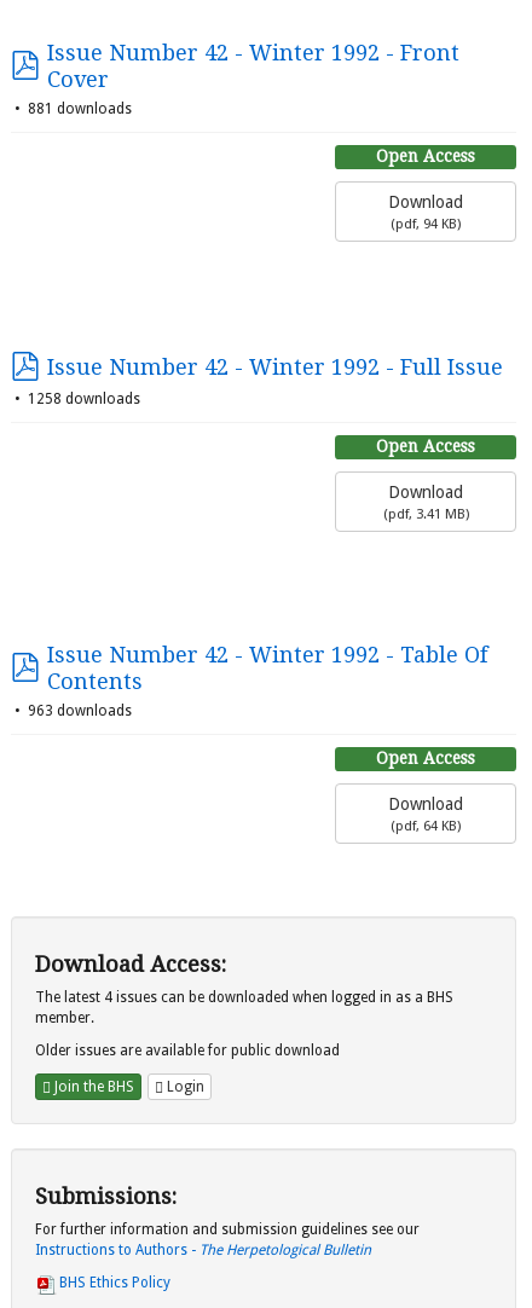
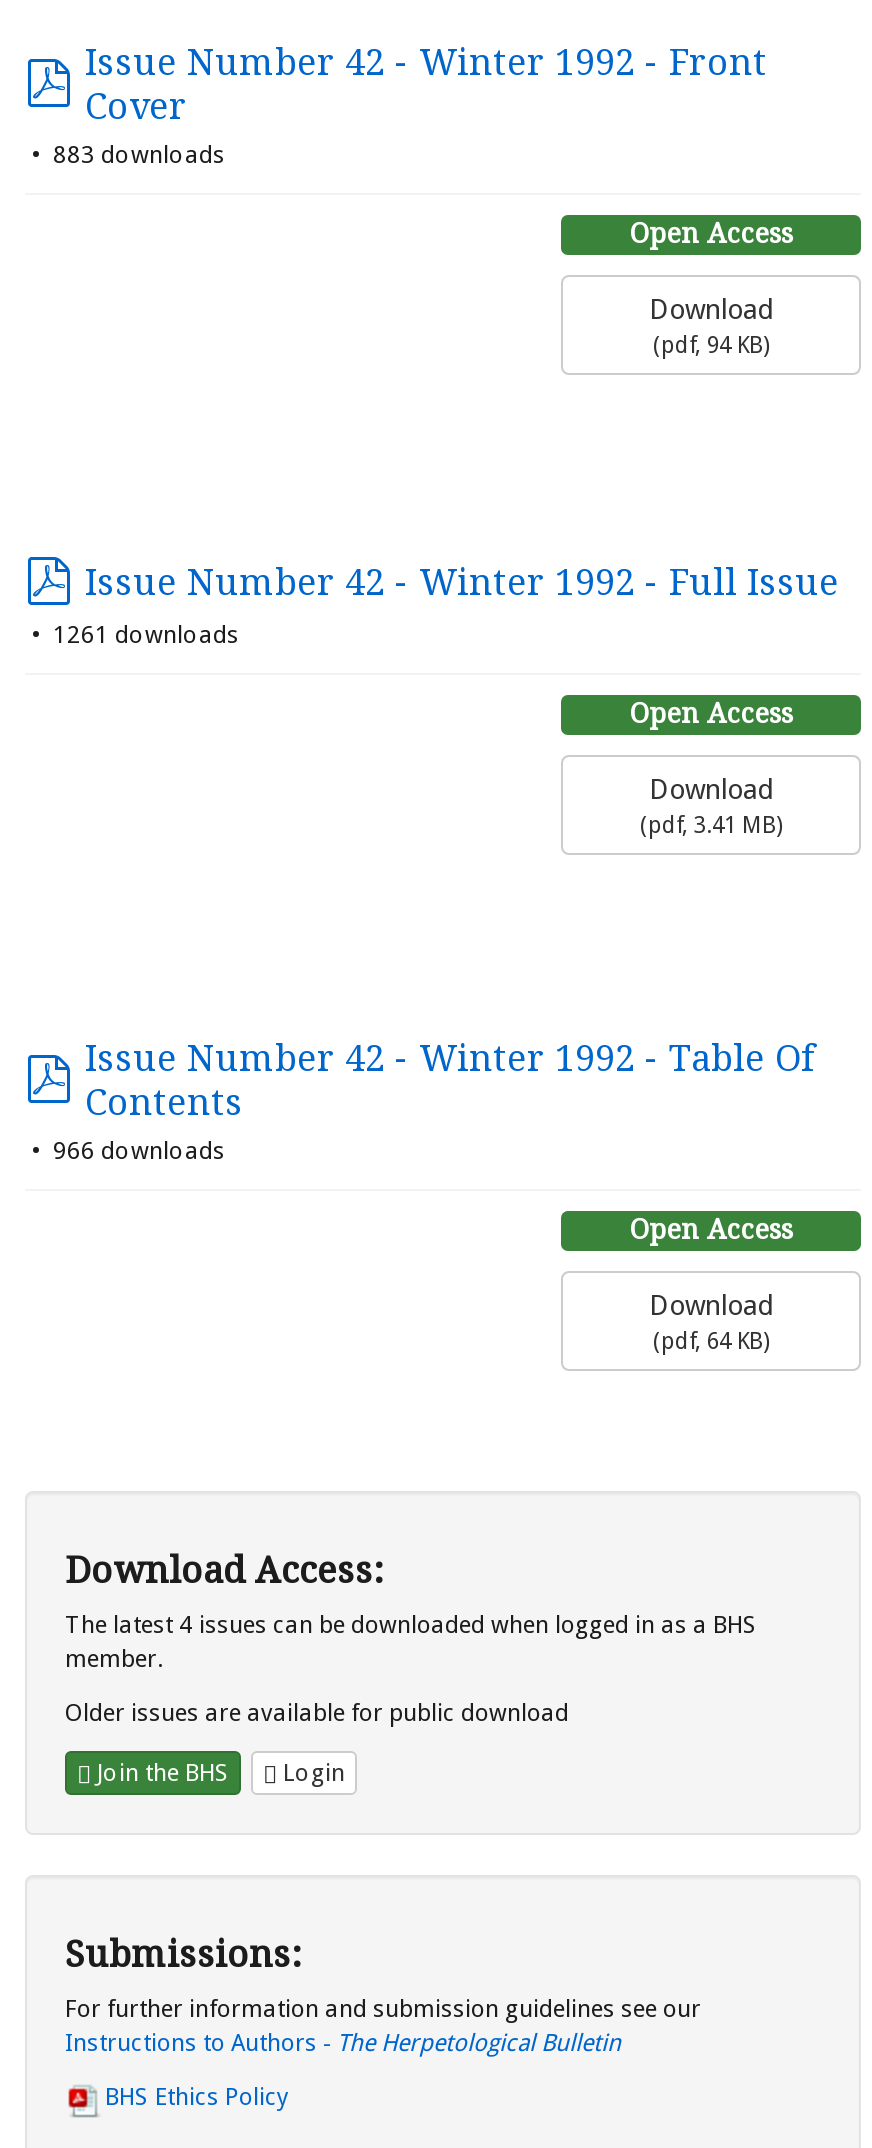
- 881 downloads
+ 883 downloads

- 1258 downloads
+ 1261 downloads

- 963 downloads
+ 966 downloads
